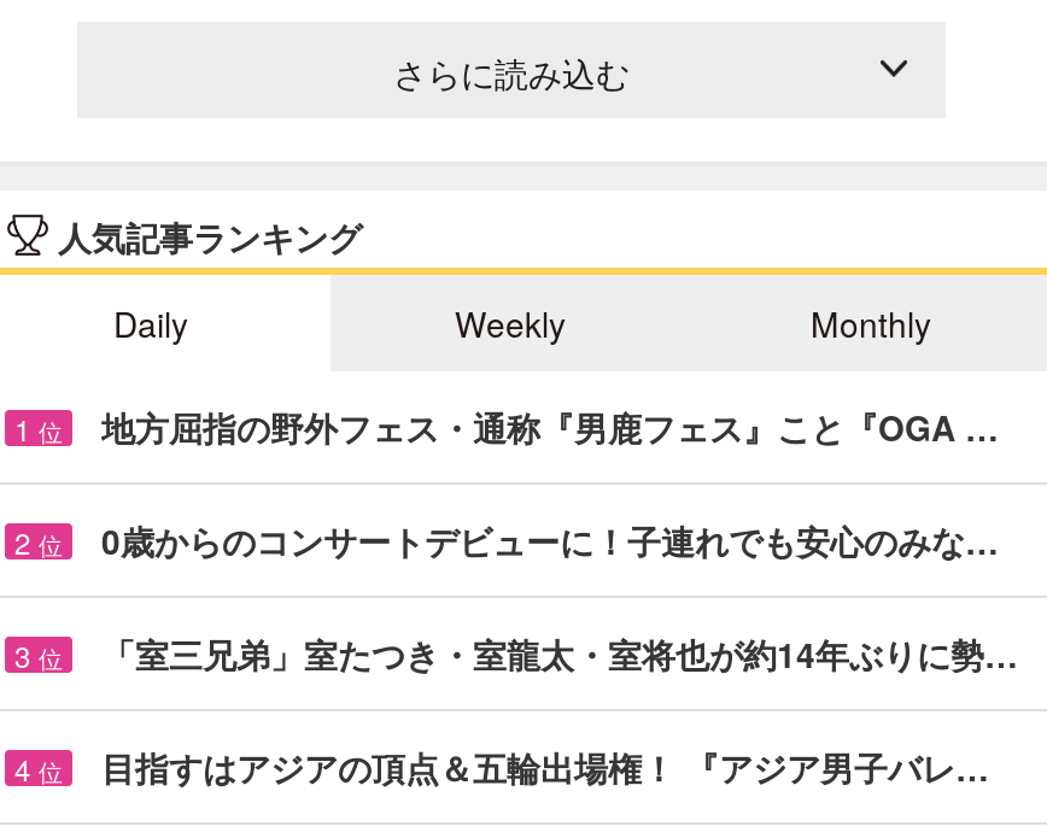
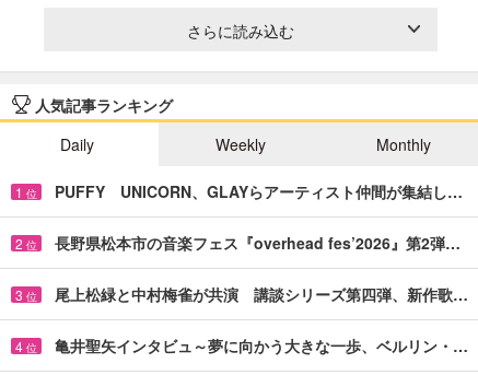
- 地方屈指の野外フェス・通称『男鹿フェス』こと『OGA …
+ PUFFY UNICORN、GLAYらアーティスト仲間が集結し…

- 0歳からのコンサートデビューに！子連れでも安心のみな…
+ 長野県松本市の音楽フェス『overhead fes’2026』第2弾…

- 「室三兄弟」室たつき・室龍太・室将也が約14年ぶりに勢…
+ 尾上松緑と中村梅雀が共演 講談シリーズ第四弾、新作歌…

- 目指すはアジアの頂点＆五輪出場権！ 『アジア男子バレ…
+ 亀井聖矢インタビュ～夢に向かう大きな一歩、ベルリン・…
